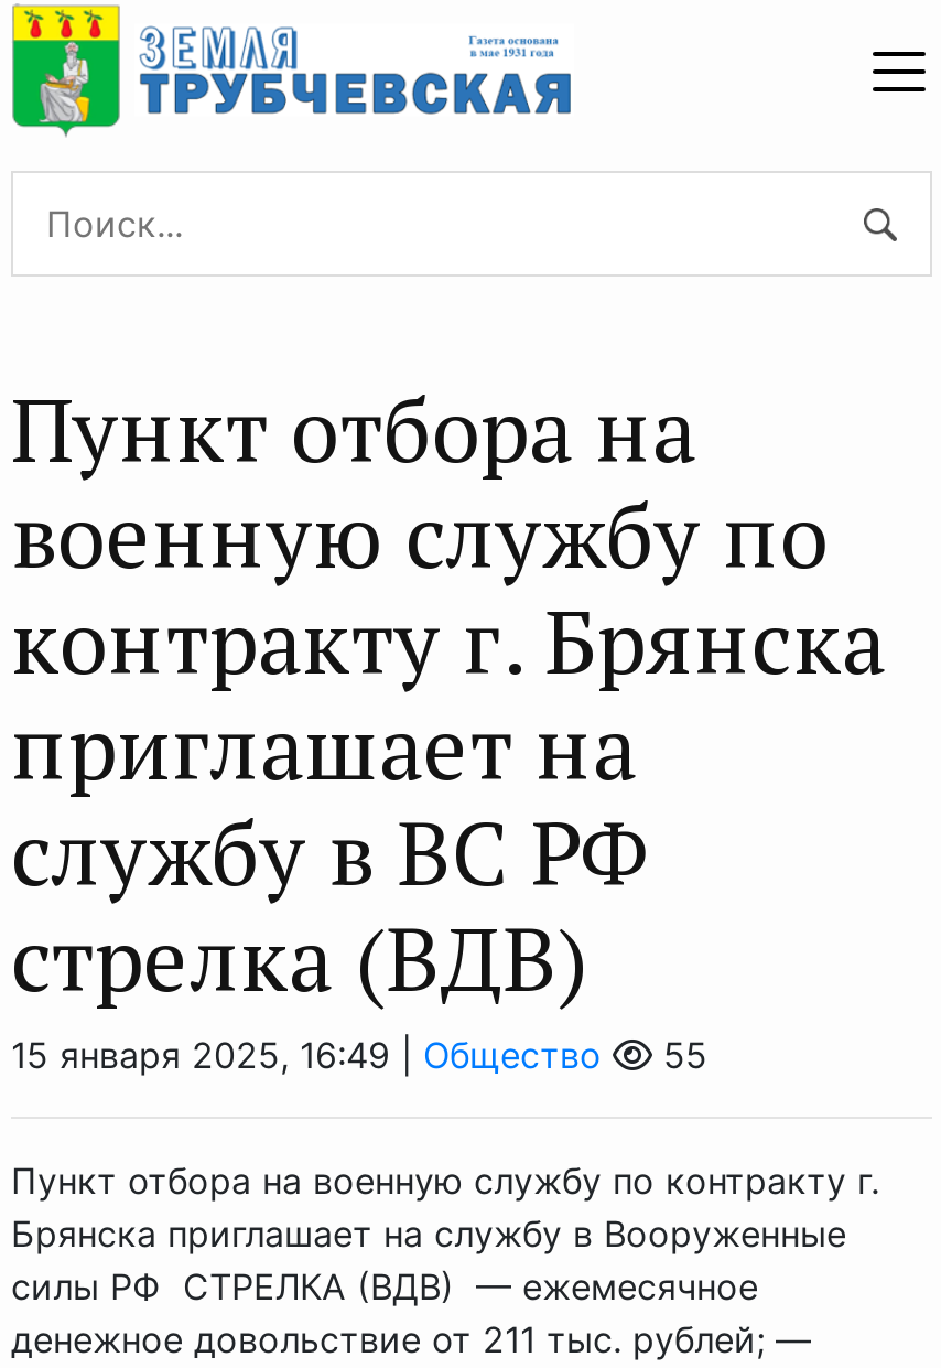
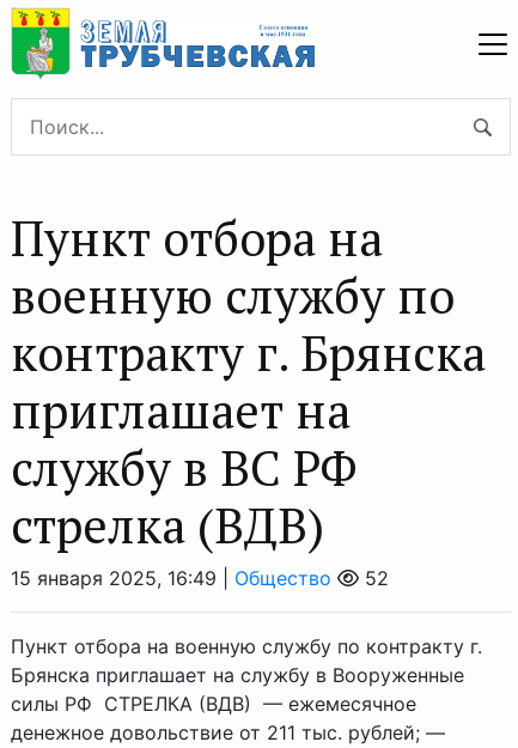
- 55
+ 52
